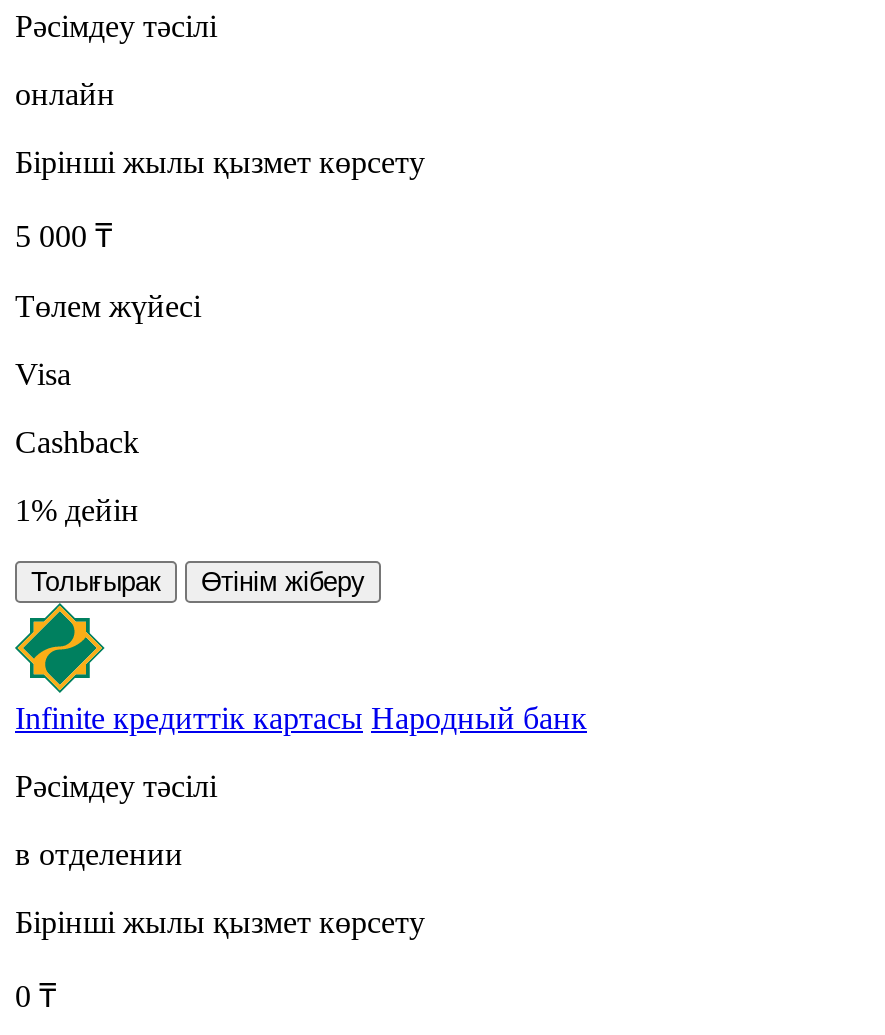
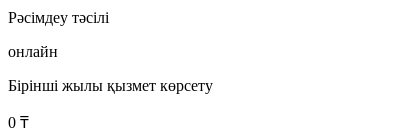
- 5 000 ₸
- Төлем жүйесі
- Visa
- Cashback
- 1% дейін
- Толығырак
- Өтінім жіберу

- [image]
- Infinite кредиттік картасы Народный банк
- Рәсімдеу тәсілі
- в отделении
- Бірінші жылы қызмет көрсету
